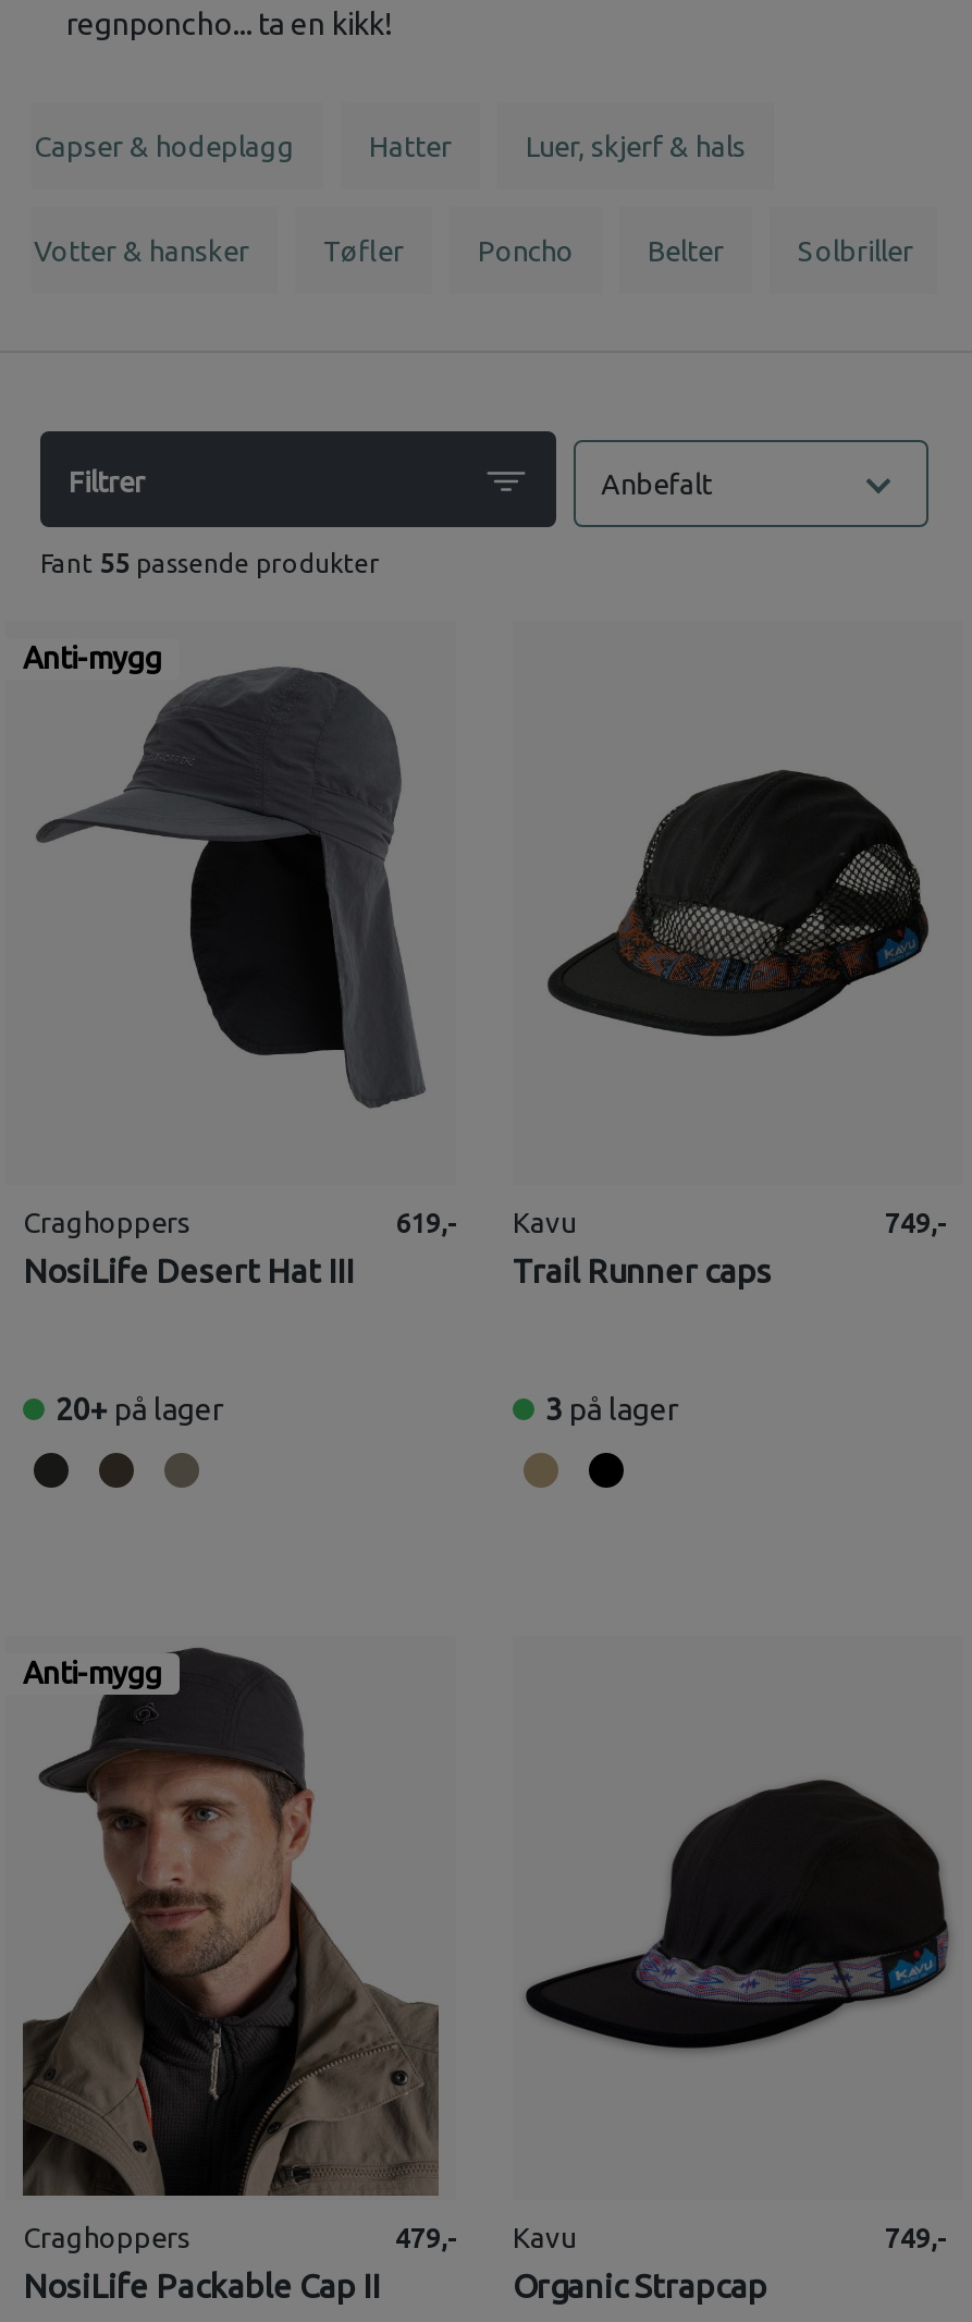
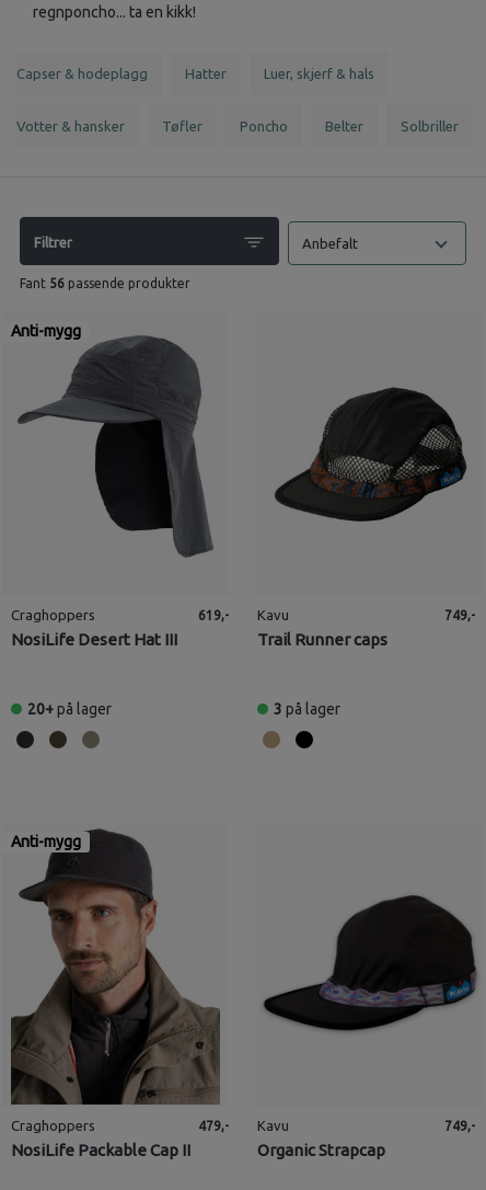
- Fant 55 passende produkter
+ Fant 56 passende produkter
